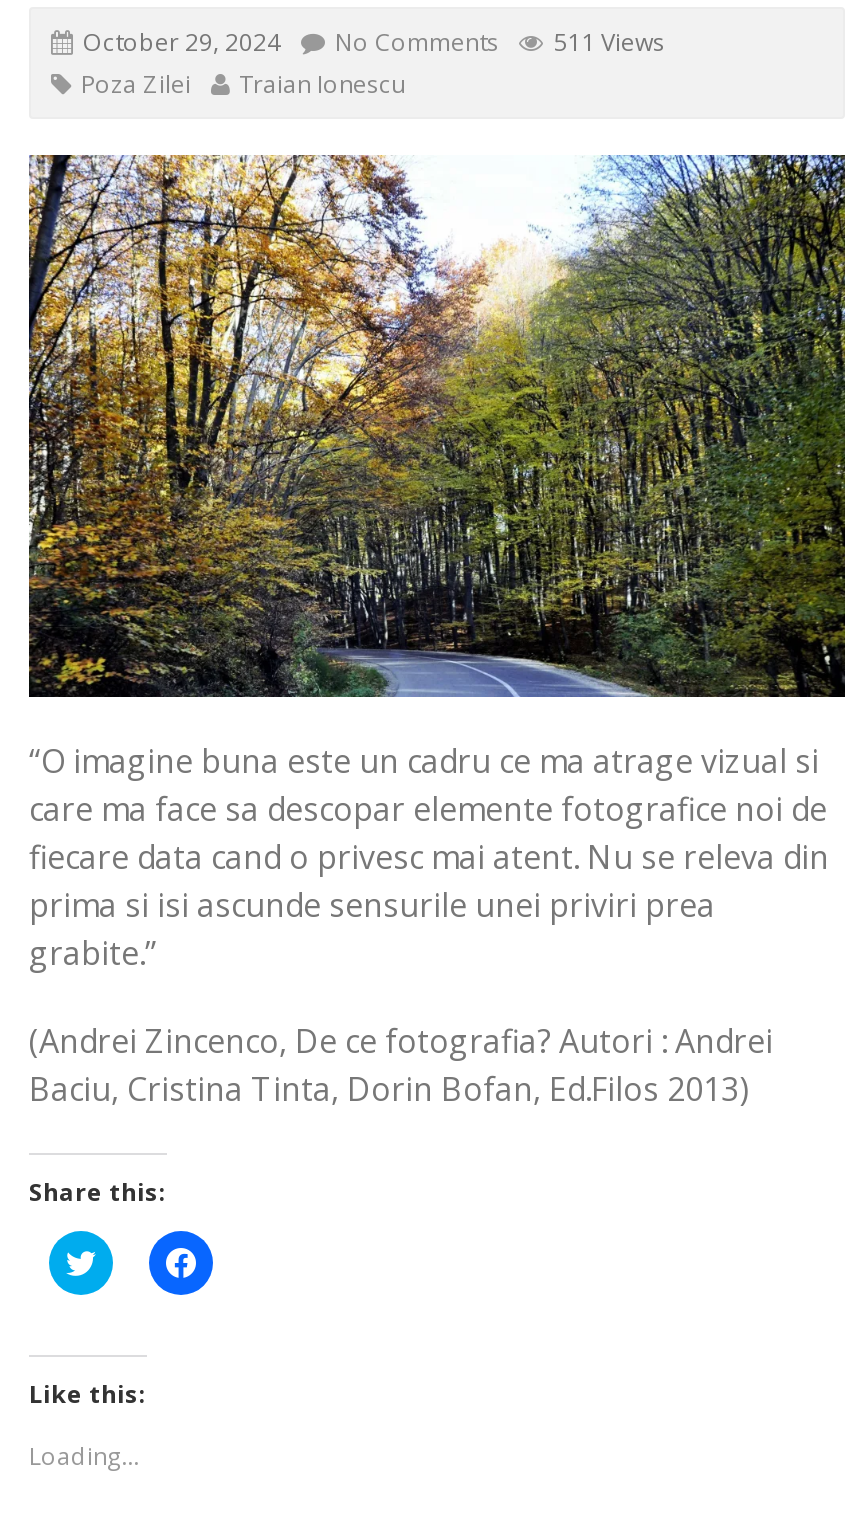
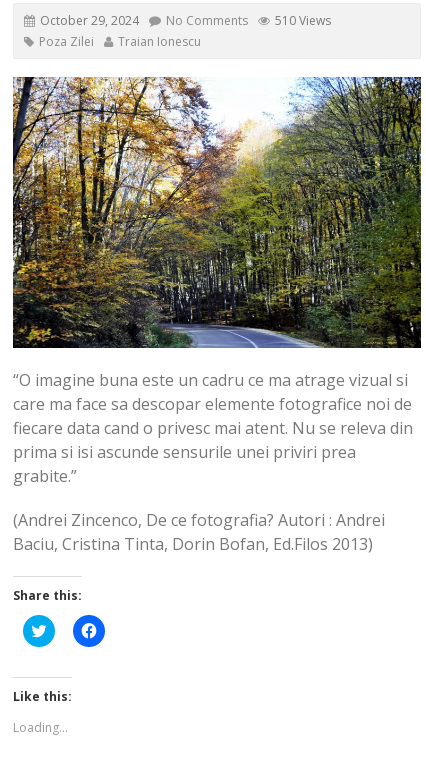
- October 29, 2024 No Comments 511 Views
+ October 29, 2024 No Comments 510 Views
